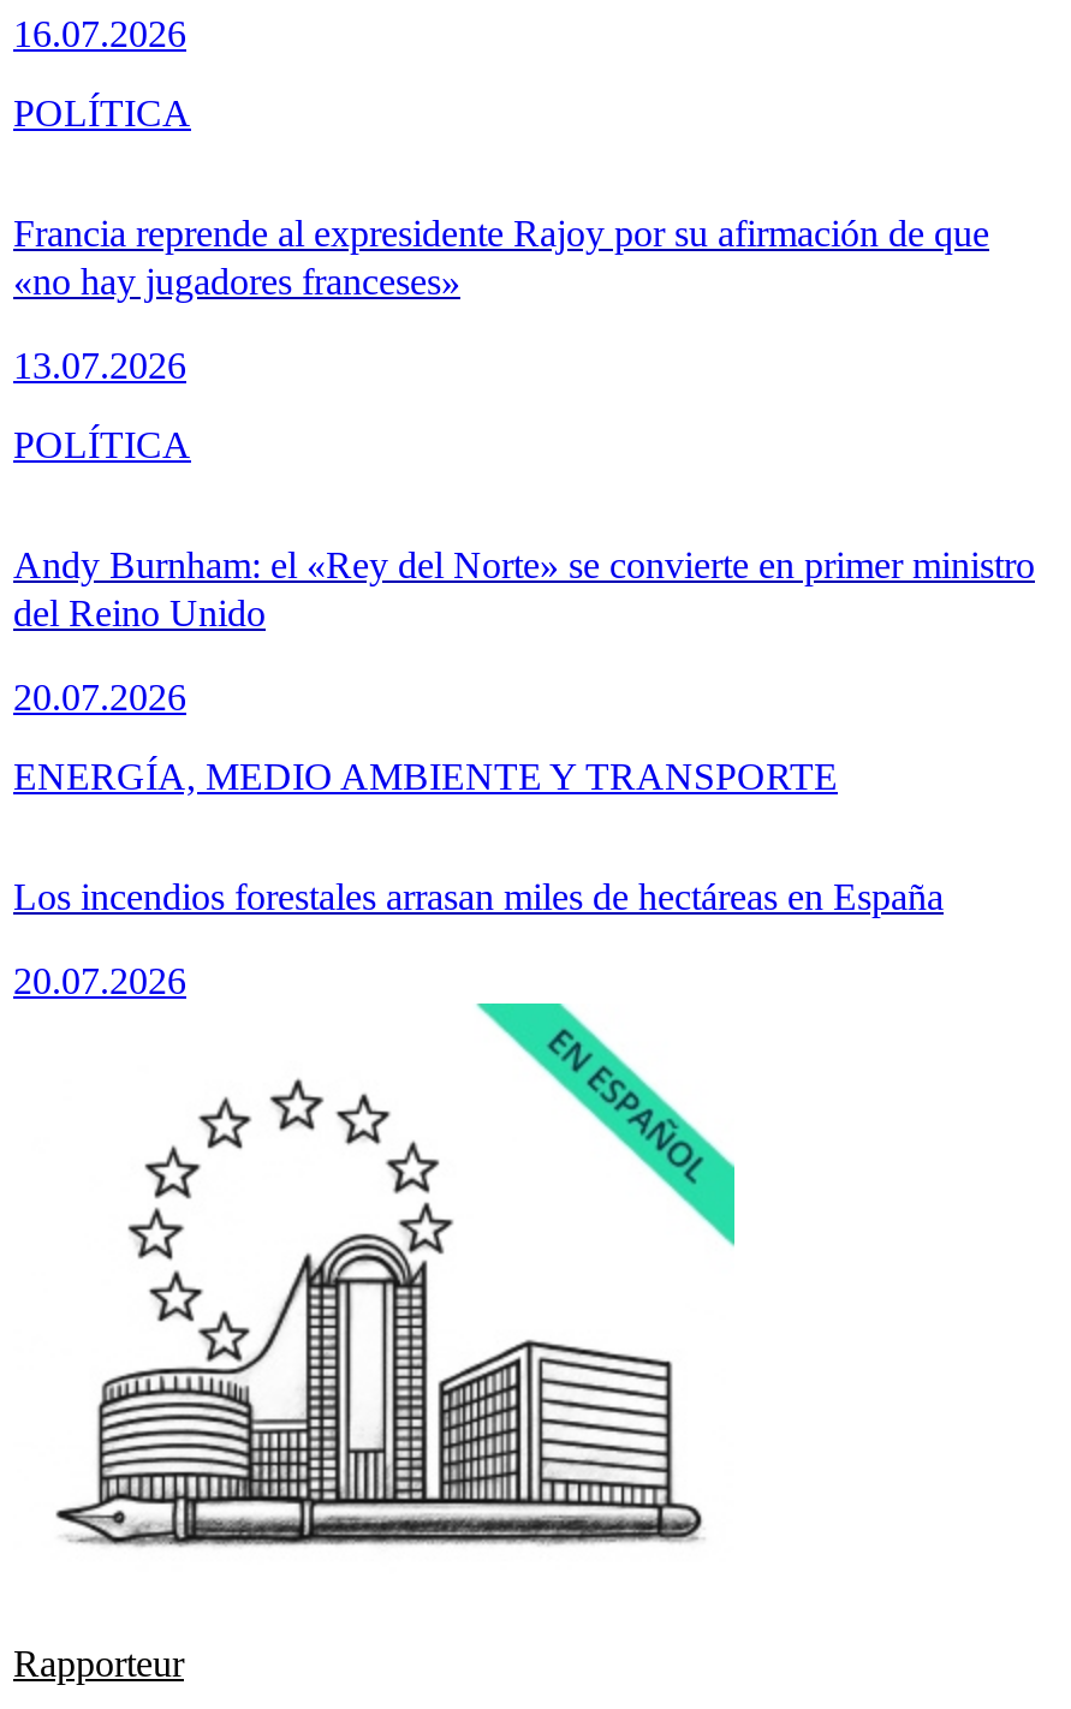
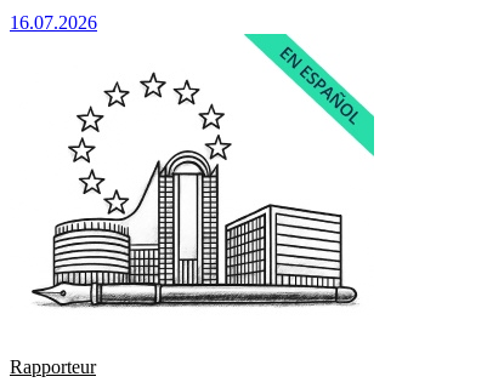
- POLÍTICA

- Francia reprende al expresidente Rajoy por su afirmación de que
- «no hay jugadores franceses»
- 13.07.2026

- POLÍTICA

- Andy Burnham: el «Rey del Norte» se convierte en primer ministro
- del Reino Unido
- 20.07.2026

- ENERGÍA, MEDIO AMBIENTE Y TRANSPORTE

- Los incendios forestales arrasan miles de hectáreas en España
- 20.07.2026
